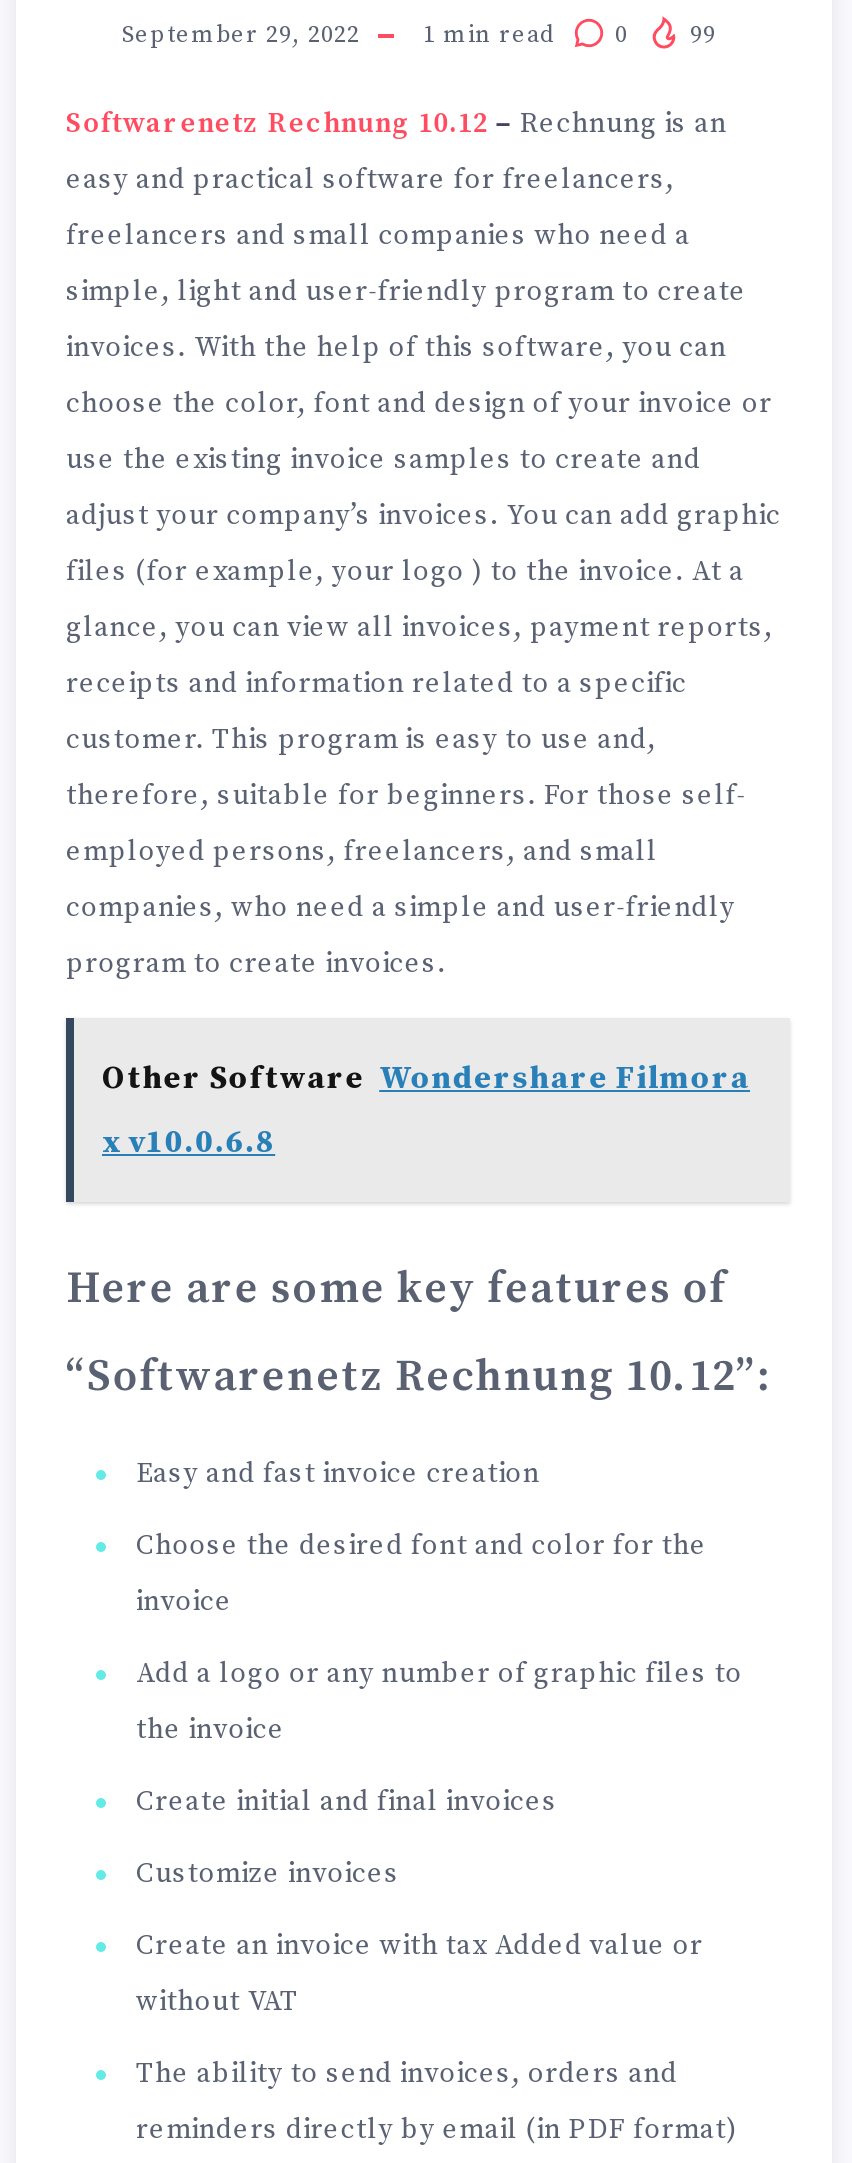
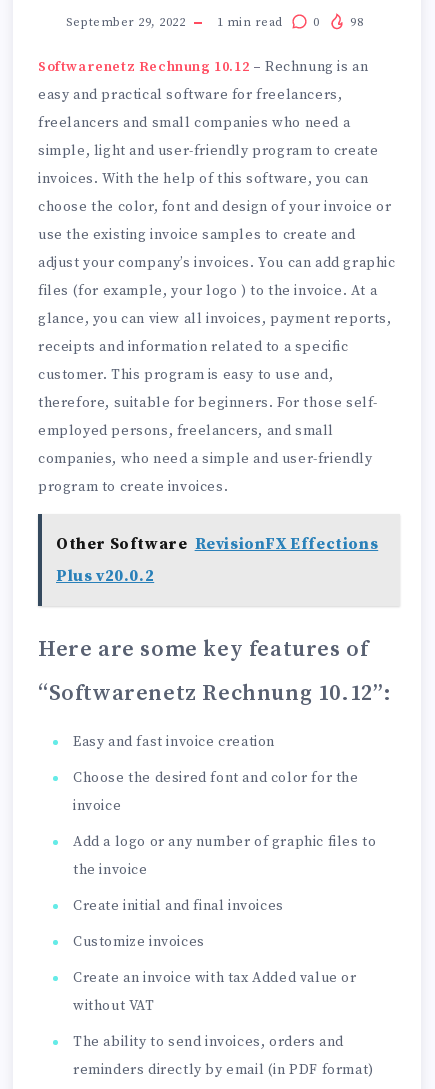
- 0 99
+ 0 98

- Other Software Wondershare Filmora
+ Other Software RevisionFX Effections

- x v10.0.6.8
+ Plus v20.0.2
